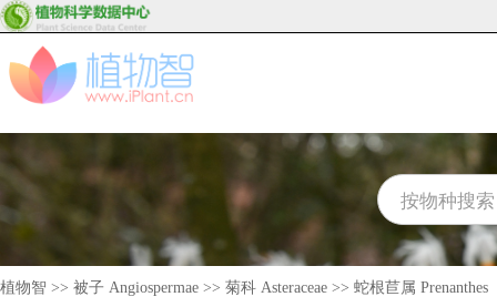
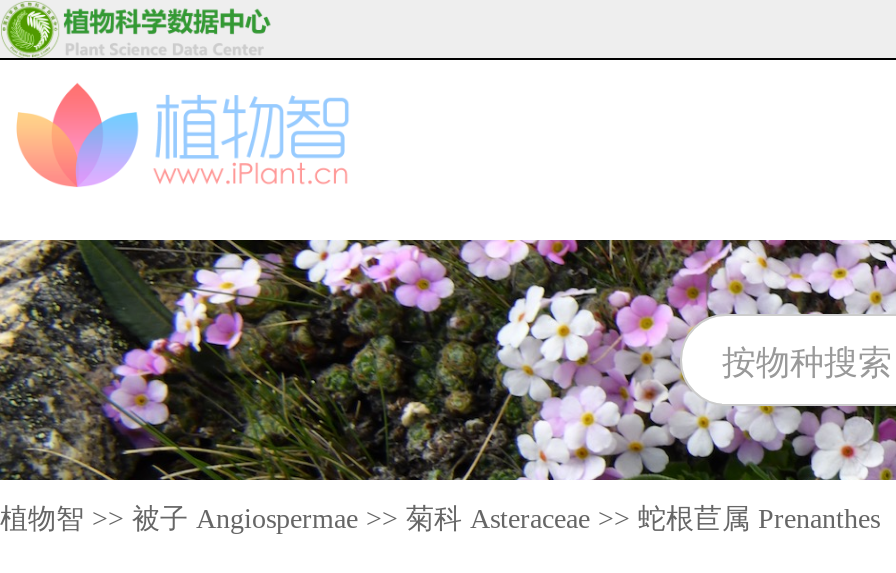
- [image]
+ [image]
